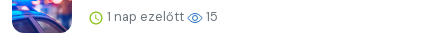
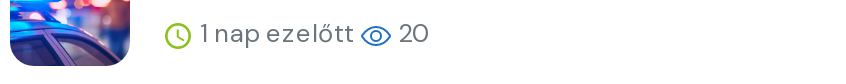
- 15
+ 20
